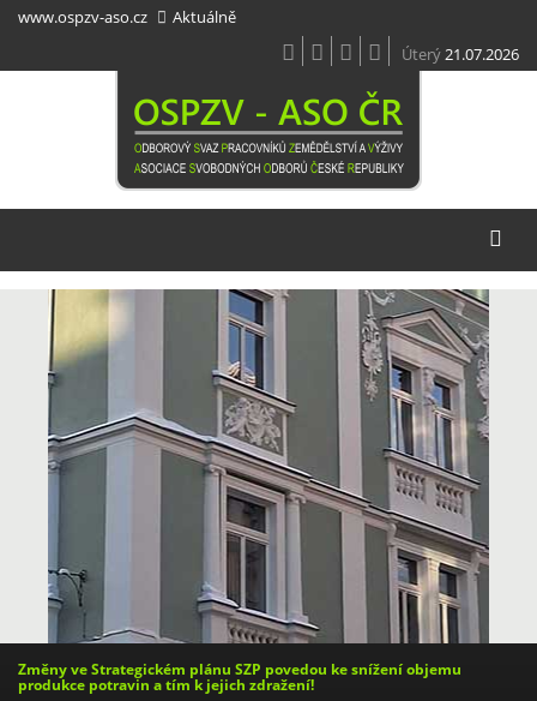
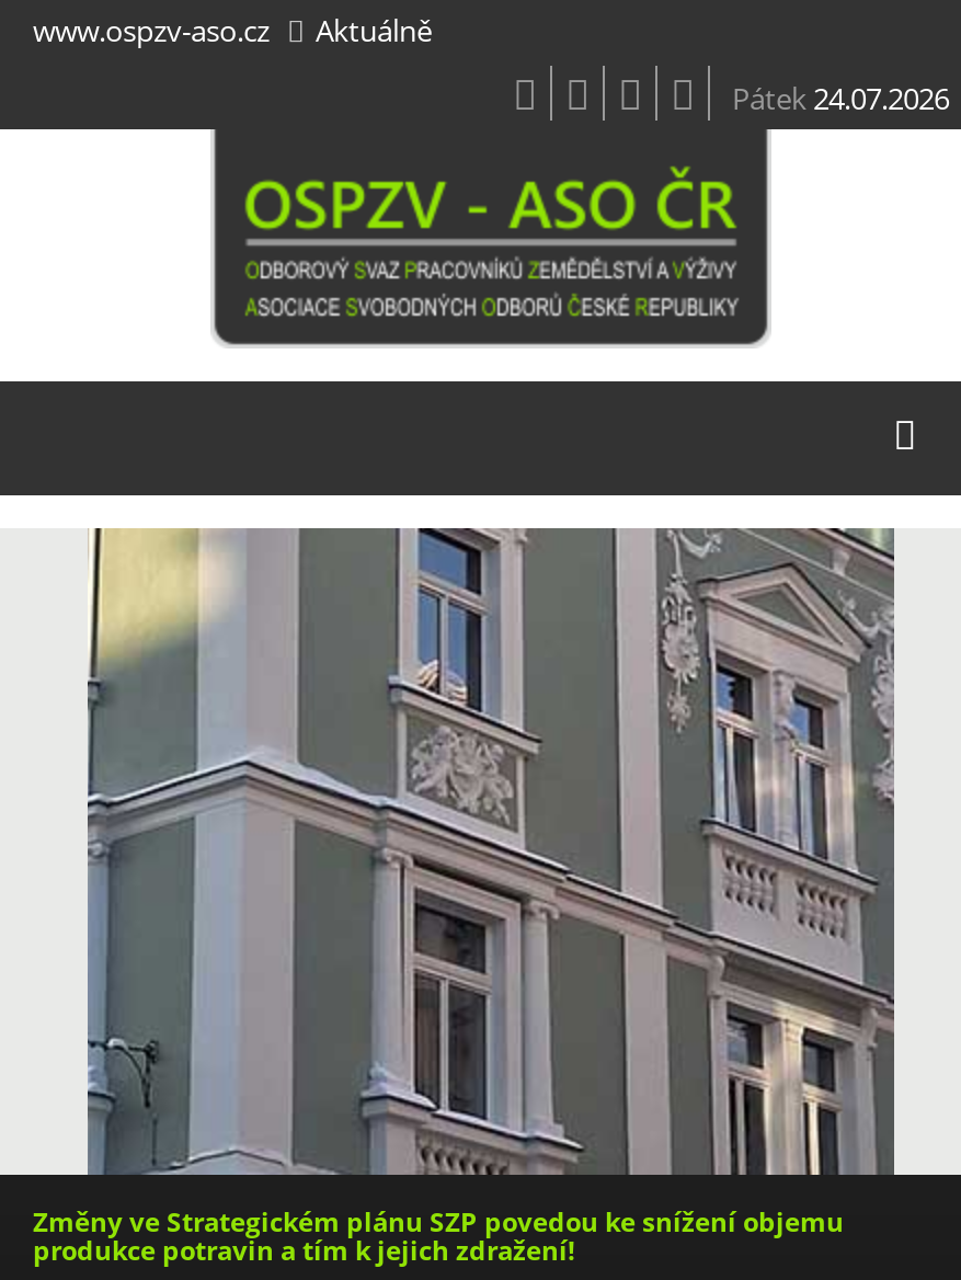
- Úterý 21.07.2026
+ Pátek 24.07.2026
